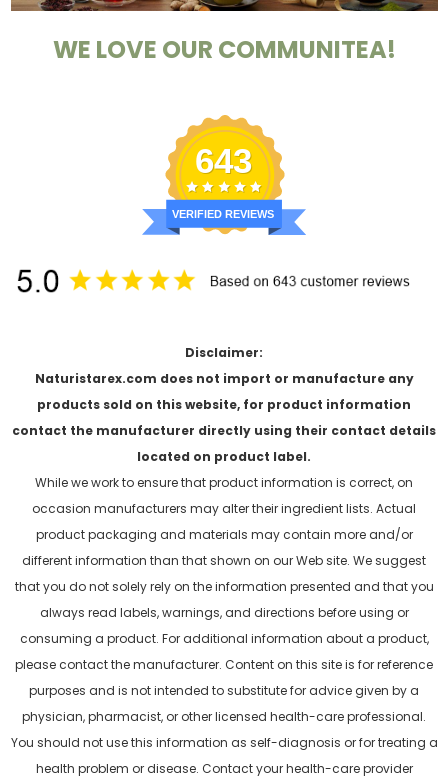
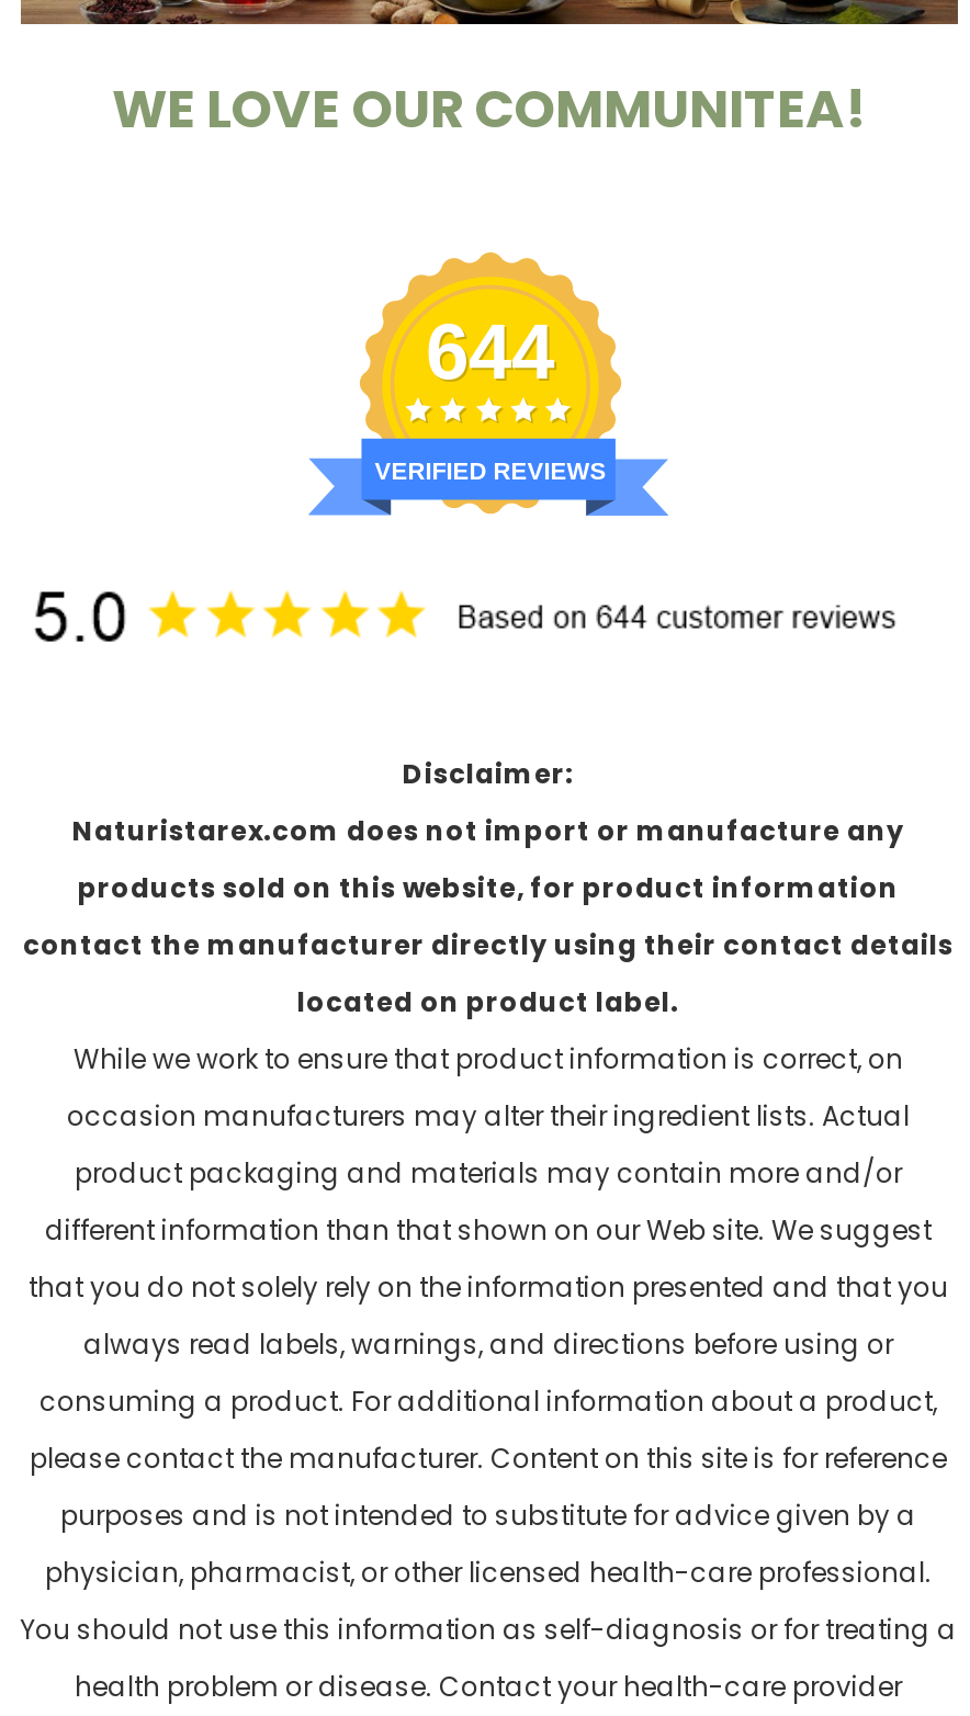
- 643
+ 644
